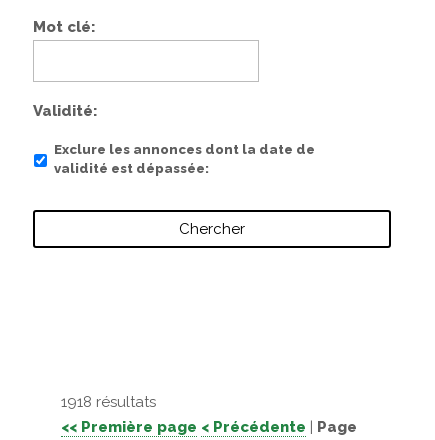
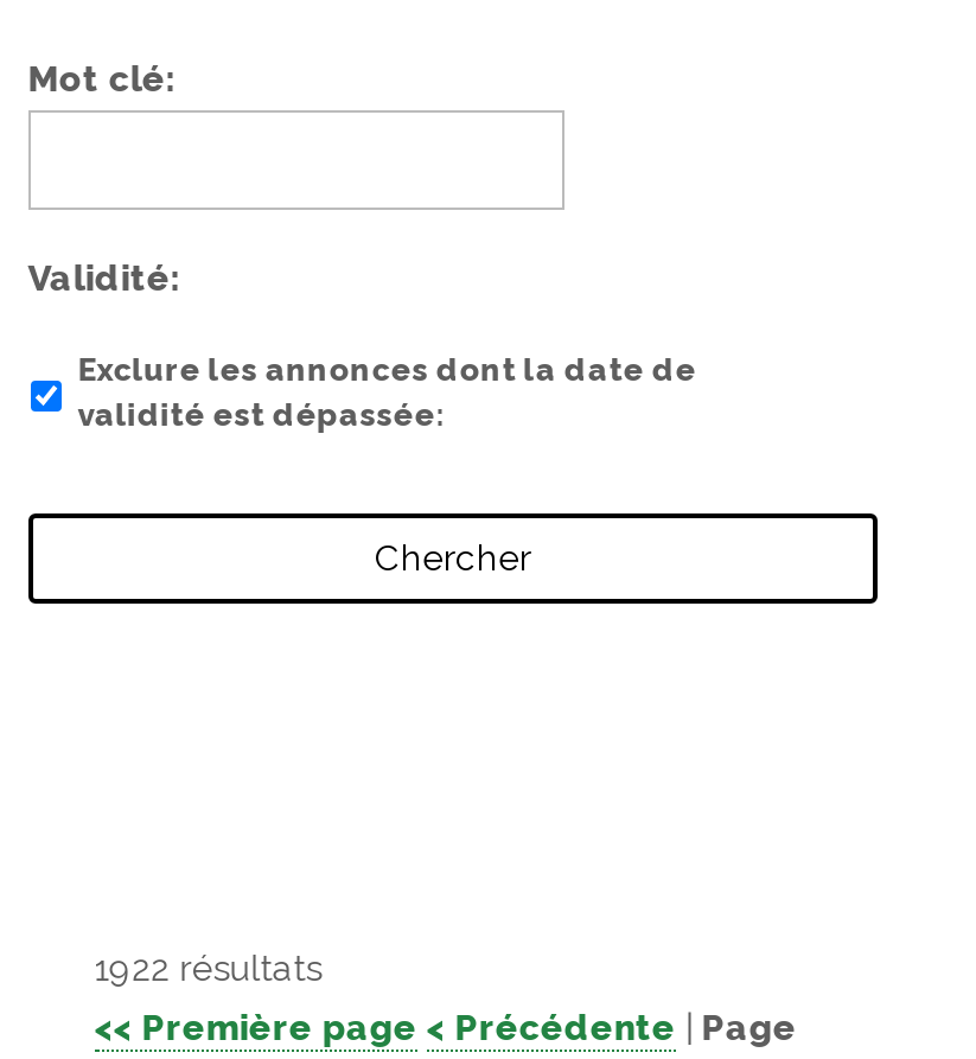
- 1918 résultats
+ 1922 résultats
